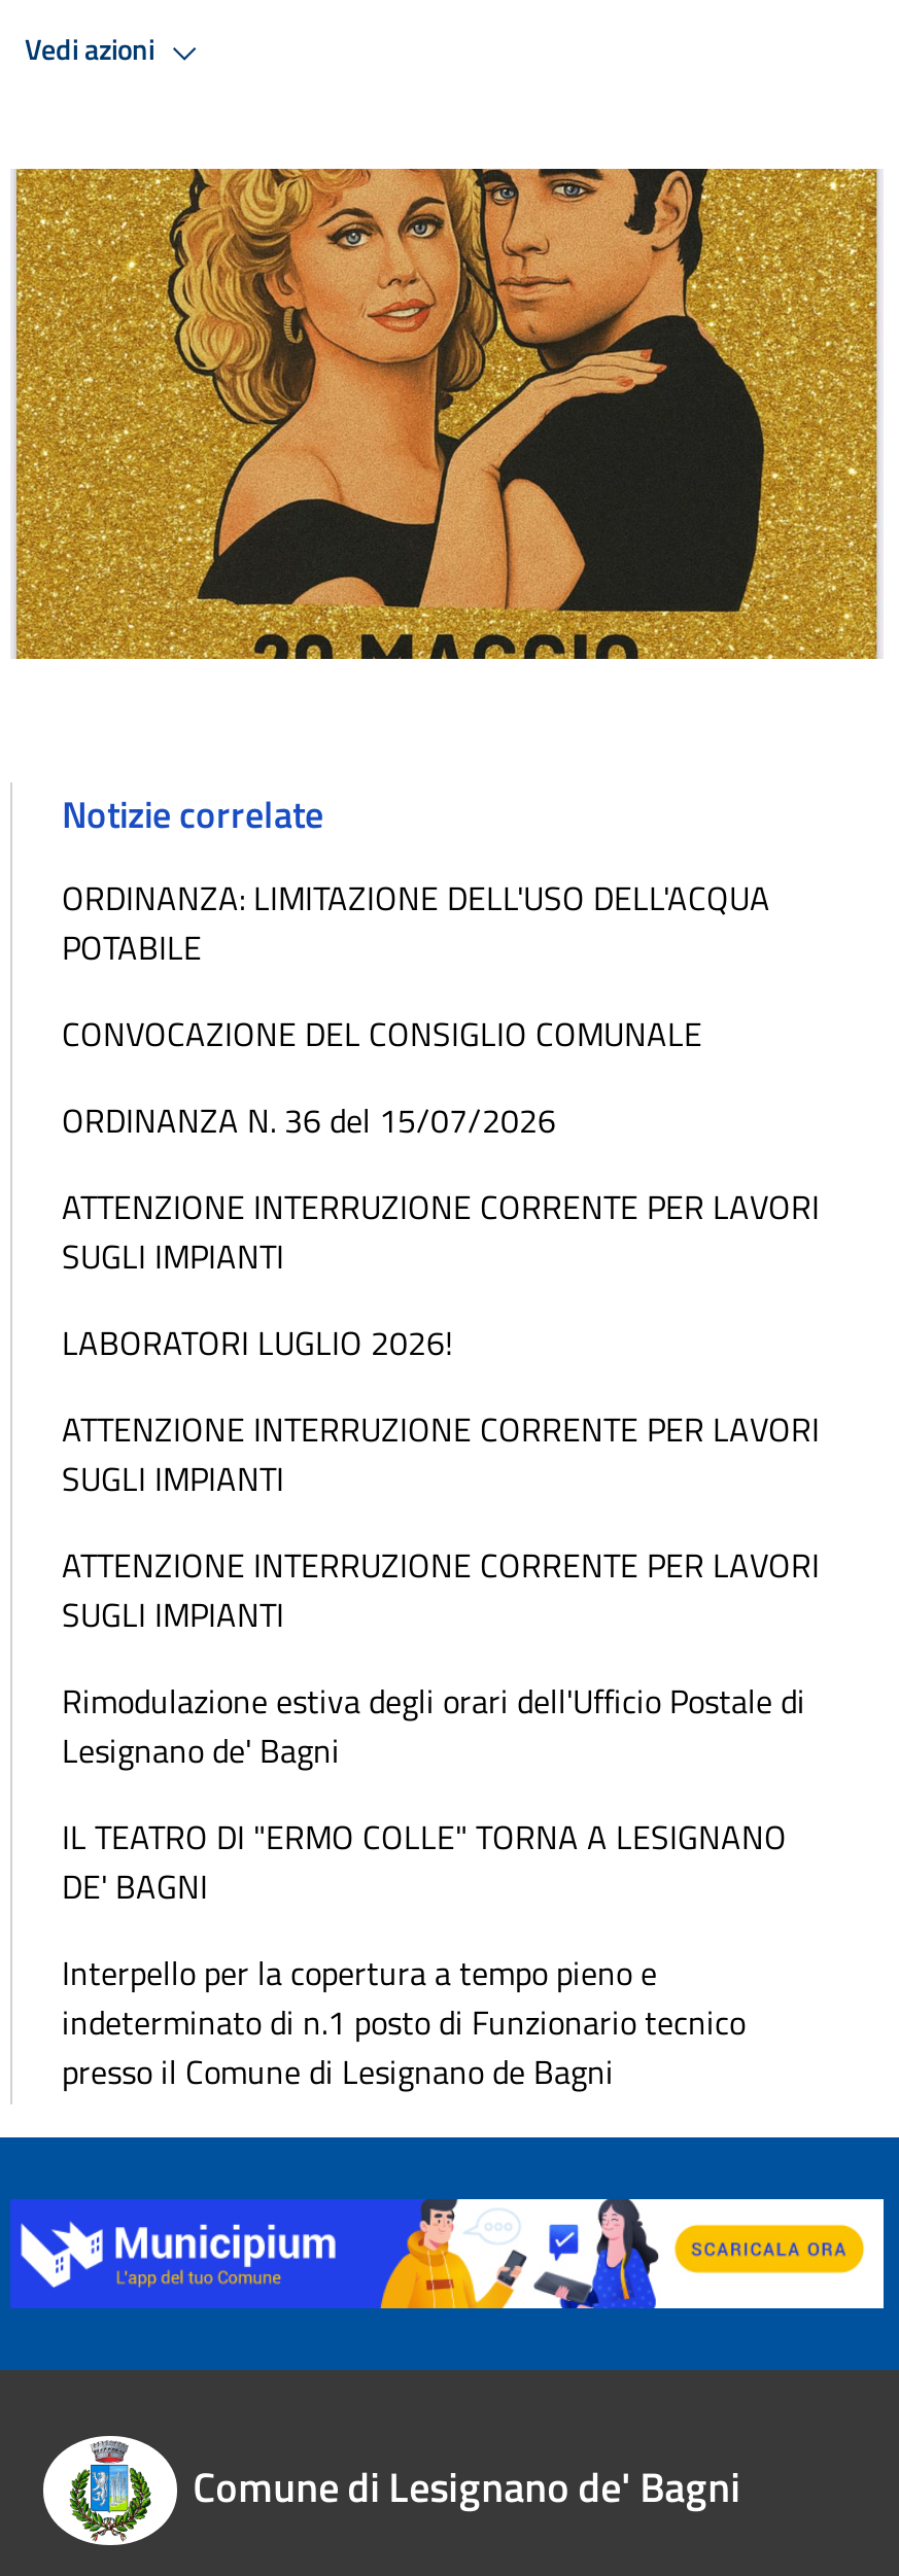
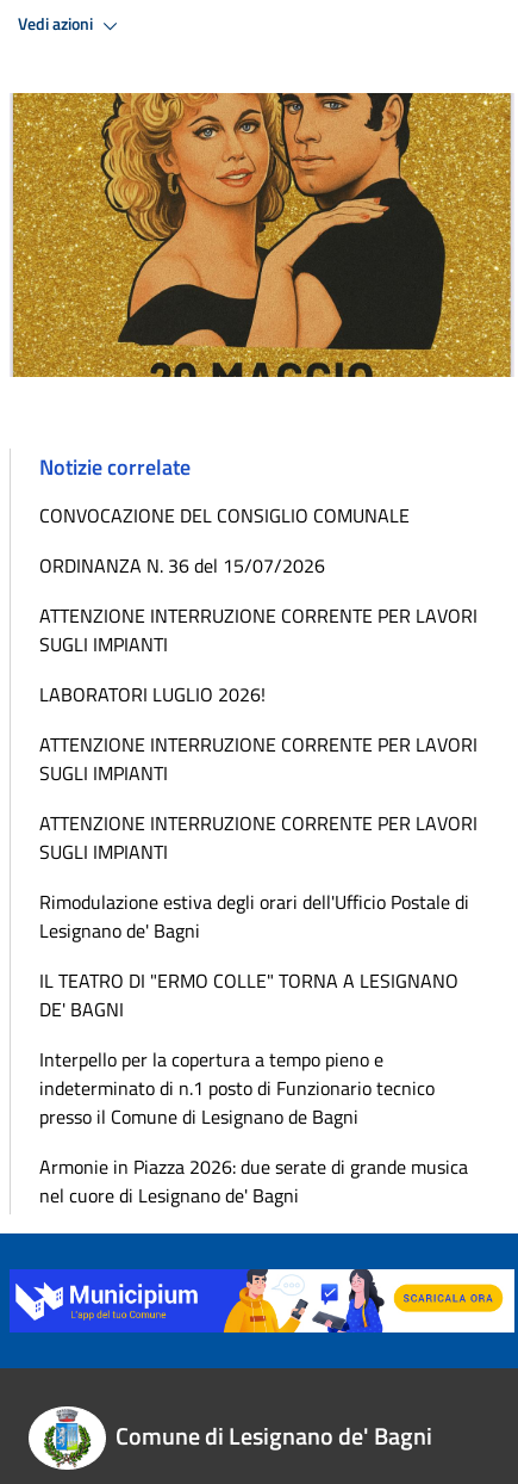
- ORDINANZA: LIMITAZIONE DELL'USO DELL'ACQUA
- POTABILE

moved up: CONVOCAZIONE DEL CONSIGLIO COMUNALE | ORDINANZA N. 36 del 15/07/2026 | ATTENZIONE INTERRUZIONE CORRENTE PER LAVORI | ... | indeterminato di n.1 posto di Funzionario tecnico | presso il Comune di Lesignano de Bagni

+ Armonie in Piazza 2026: due serate di grande musica
+ nel cuore di Lesignano de' Bagni
